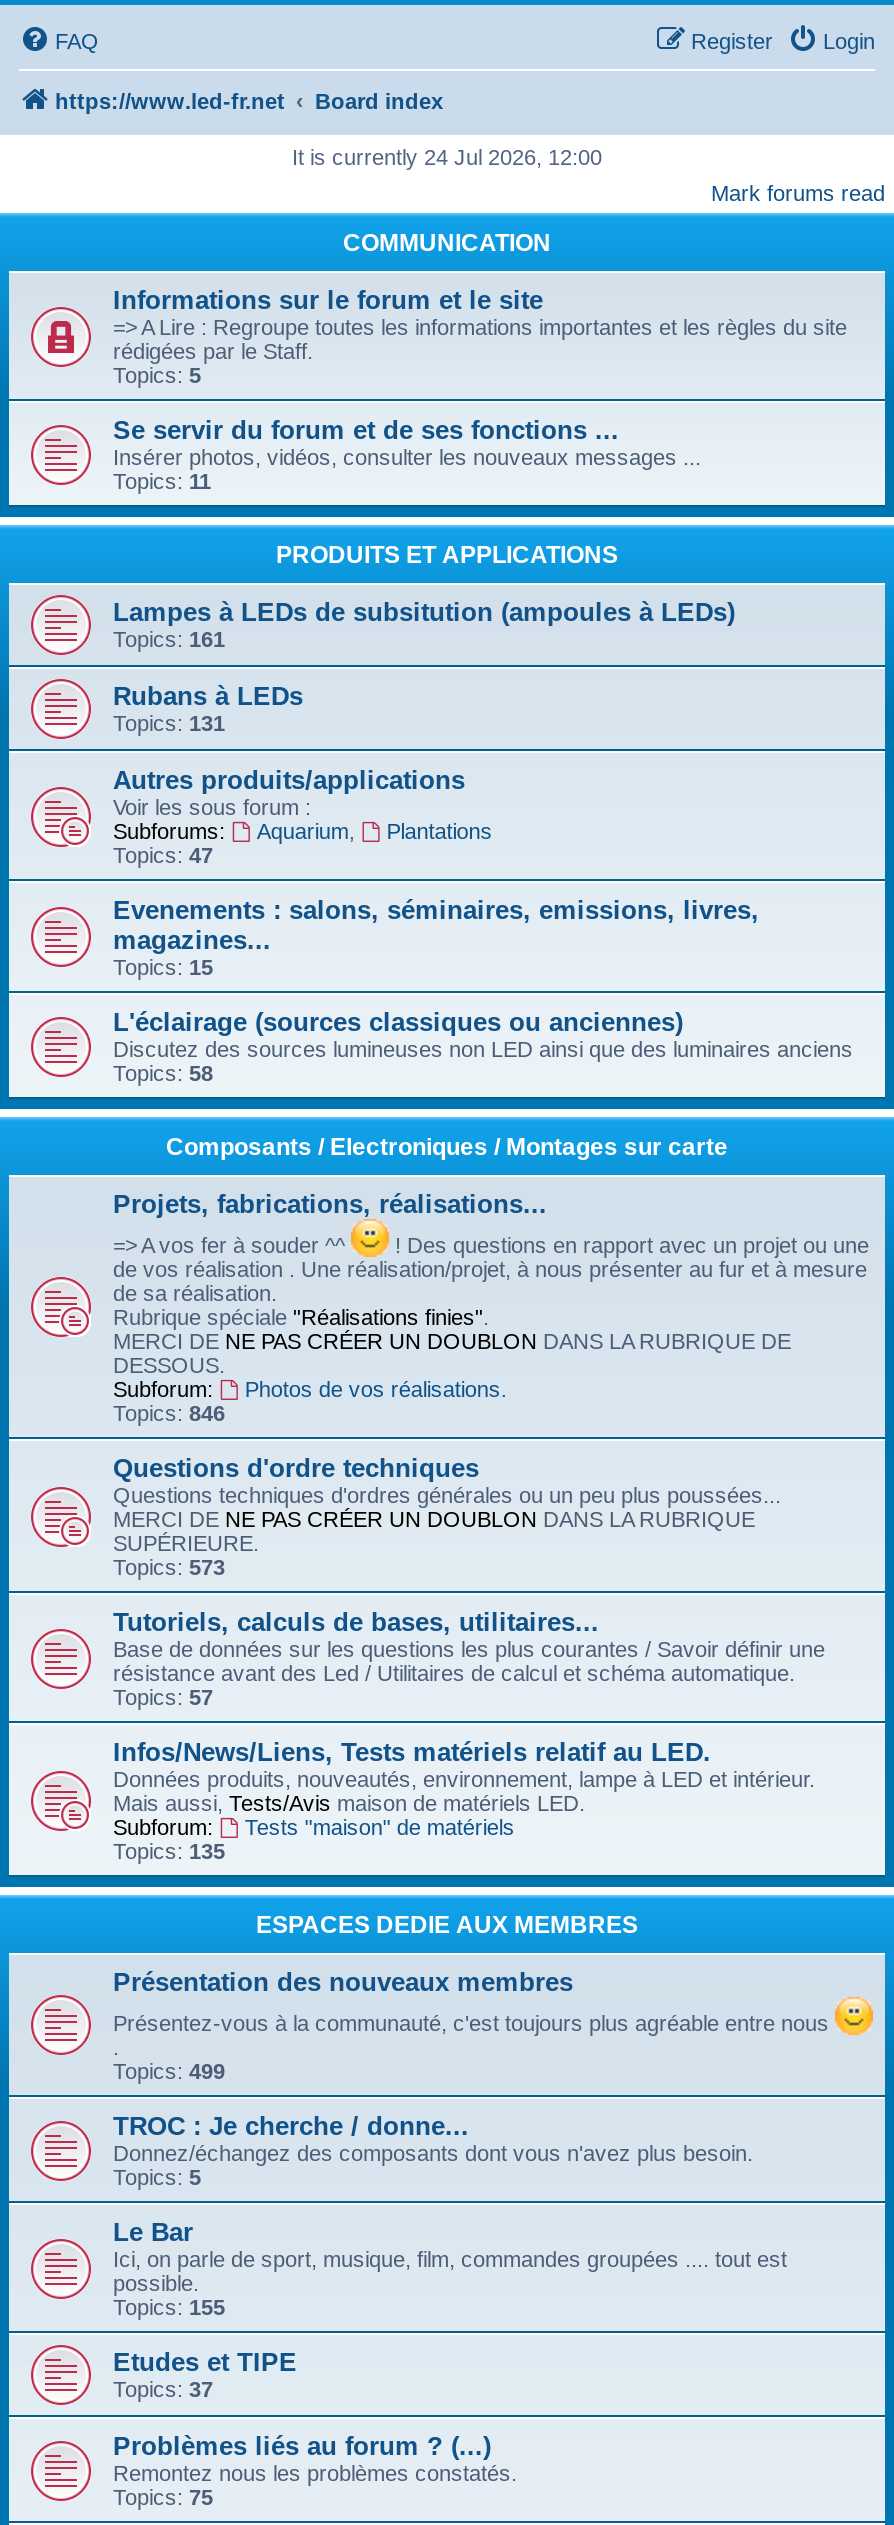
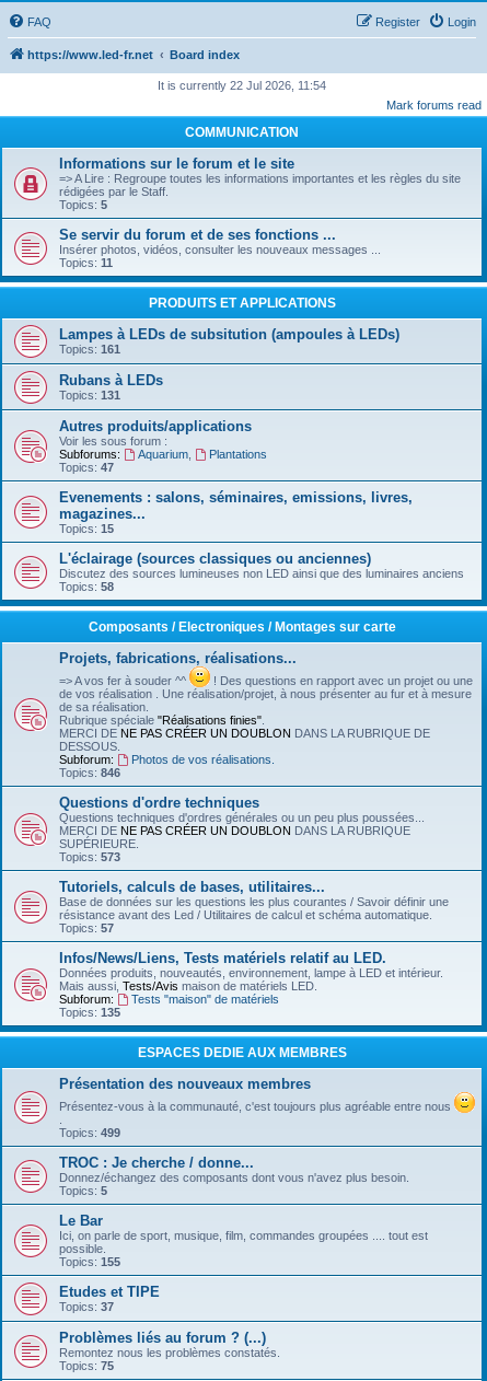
- It is currently 24 Jul 2026, 12:00
+ It is currently 22 Jul 2026, 11:54
